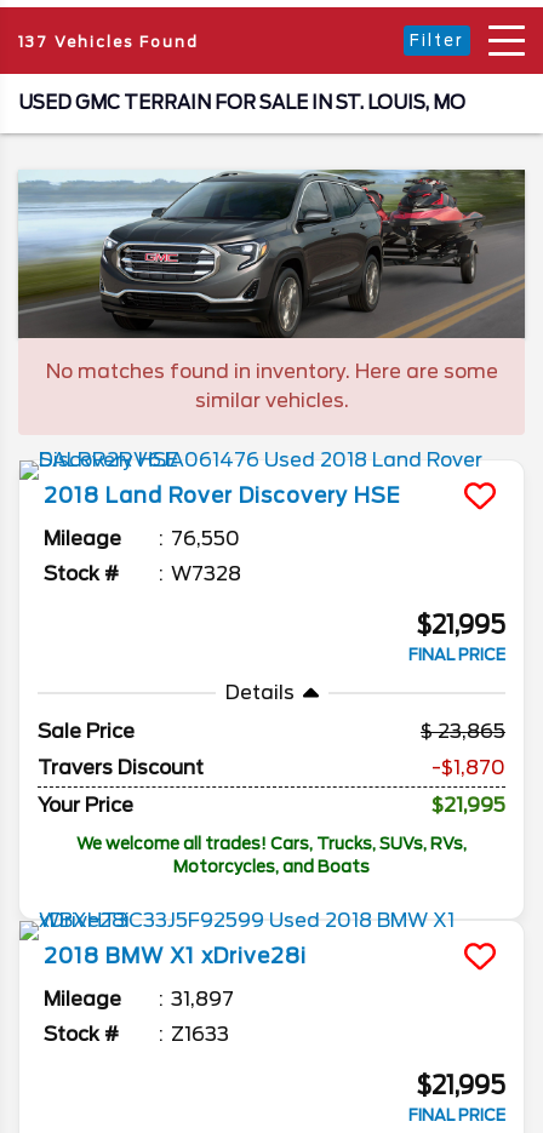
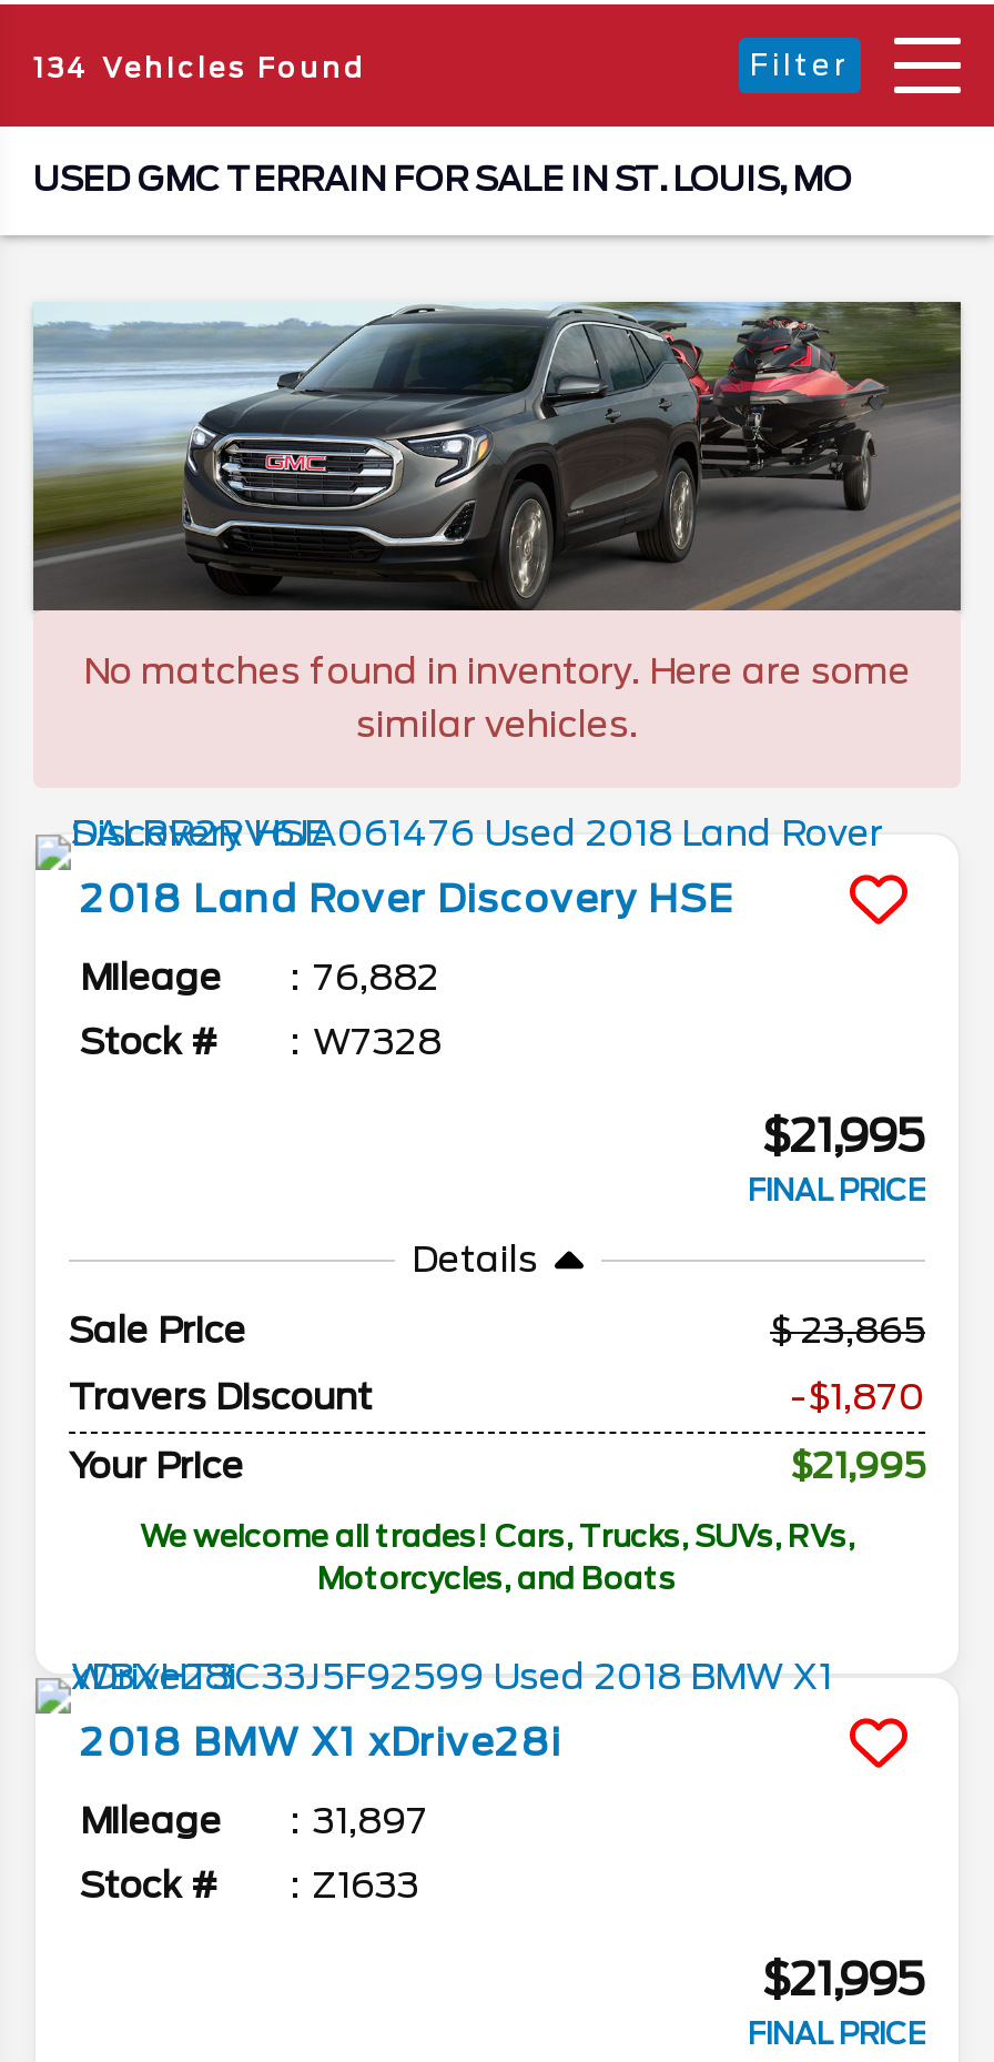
- 137 Vehicles Found
+ 134 Vehicles Found

- 76,550
+ 76,882
